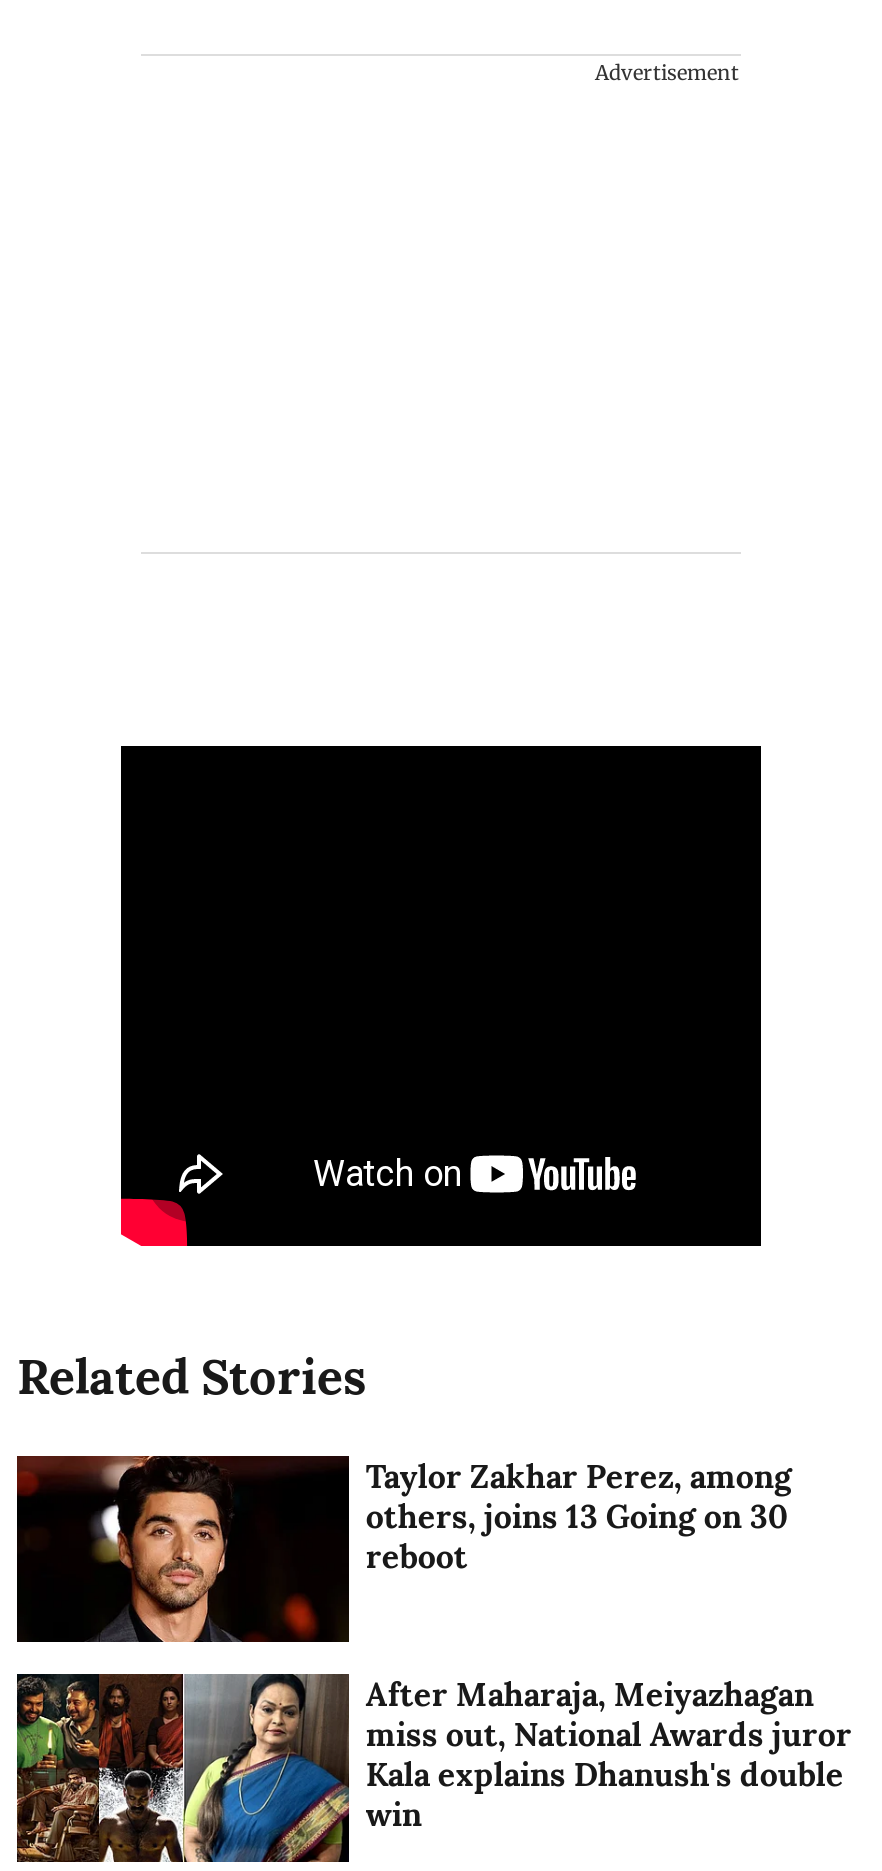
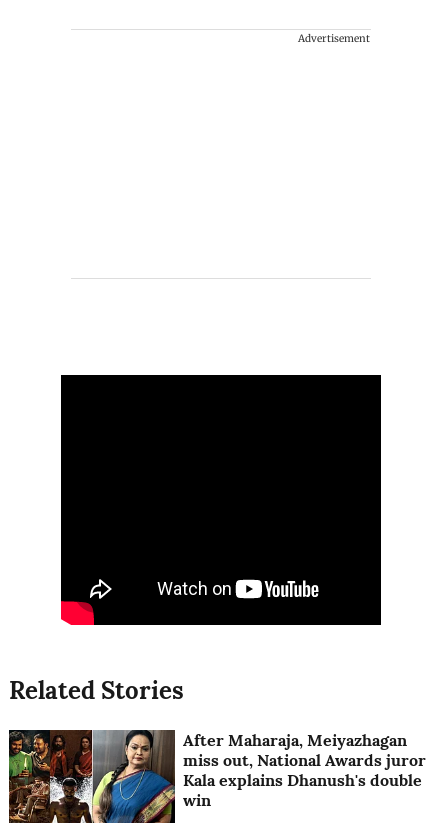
- [image]
- Taylor Zakhar Perez, among
- others, joins 13 Going on 30
- reboot
